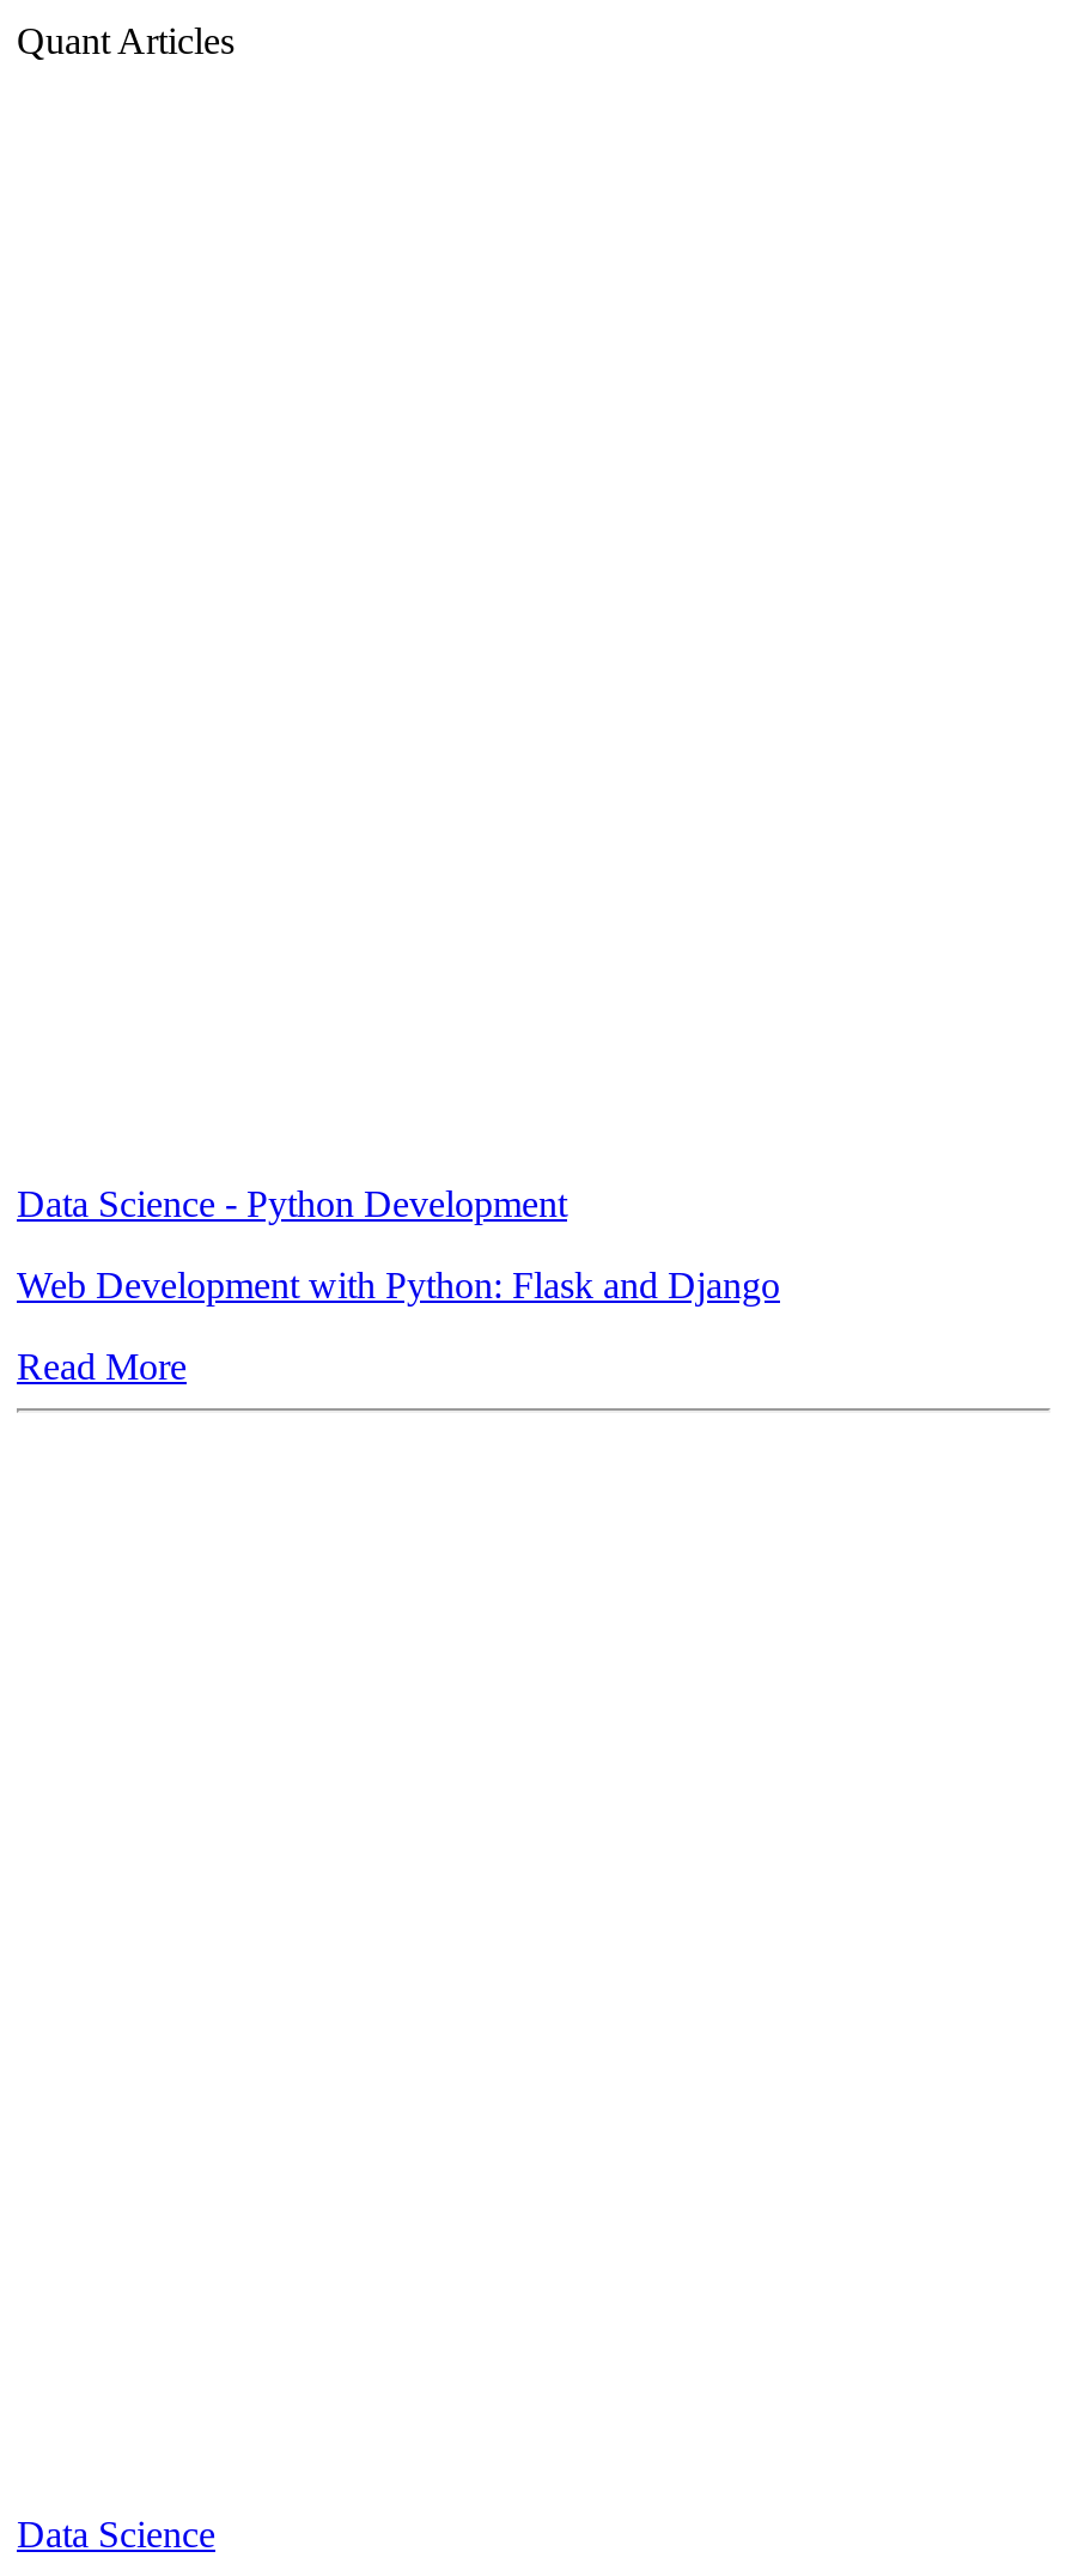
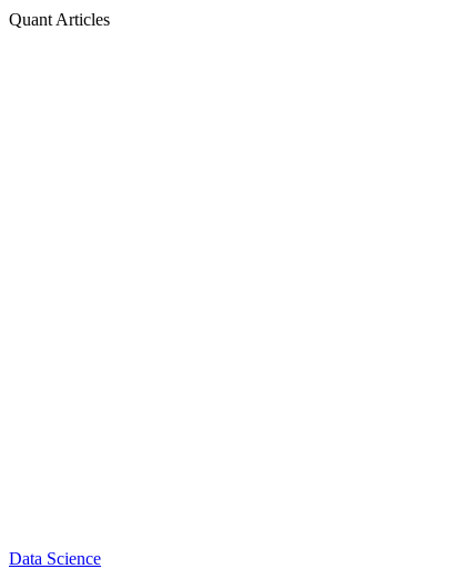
- Data Science - Python Development
- Web Development with Python: Flask and Django
- Read More
